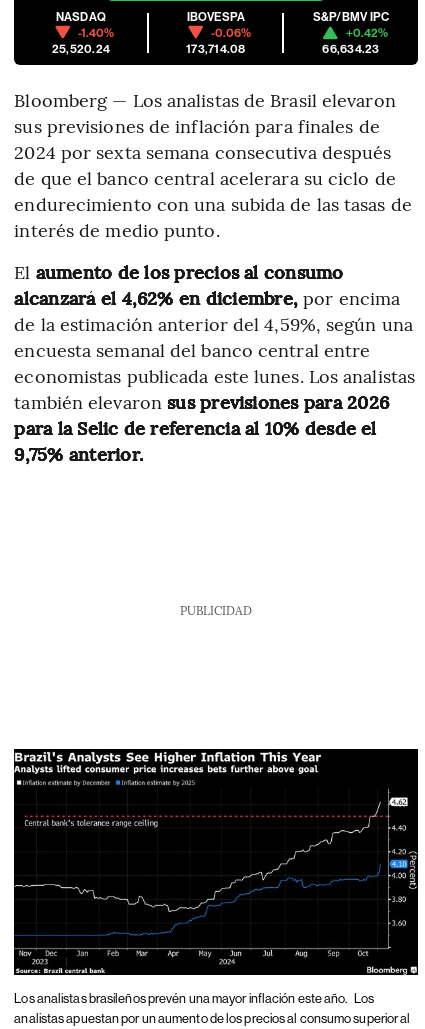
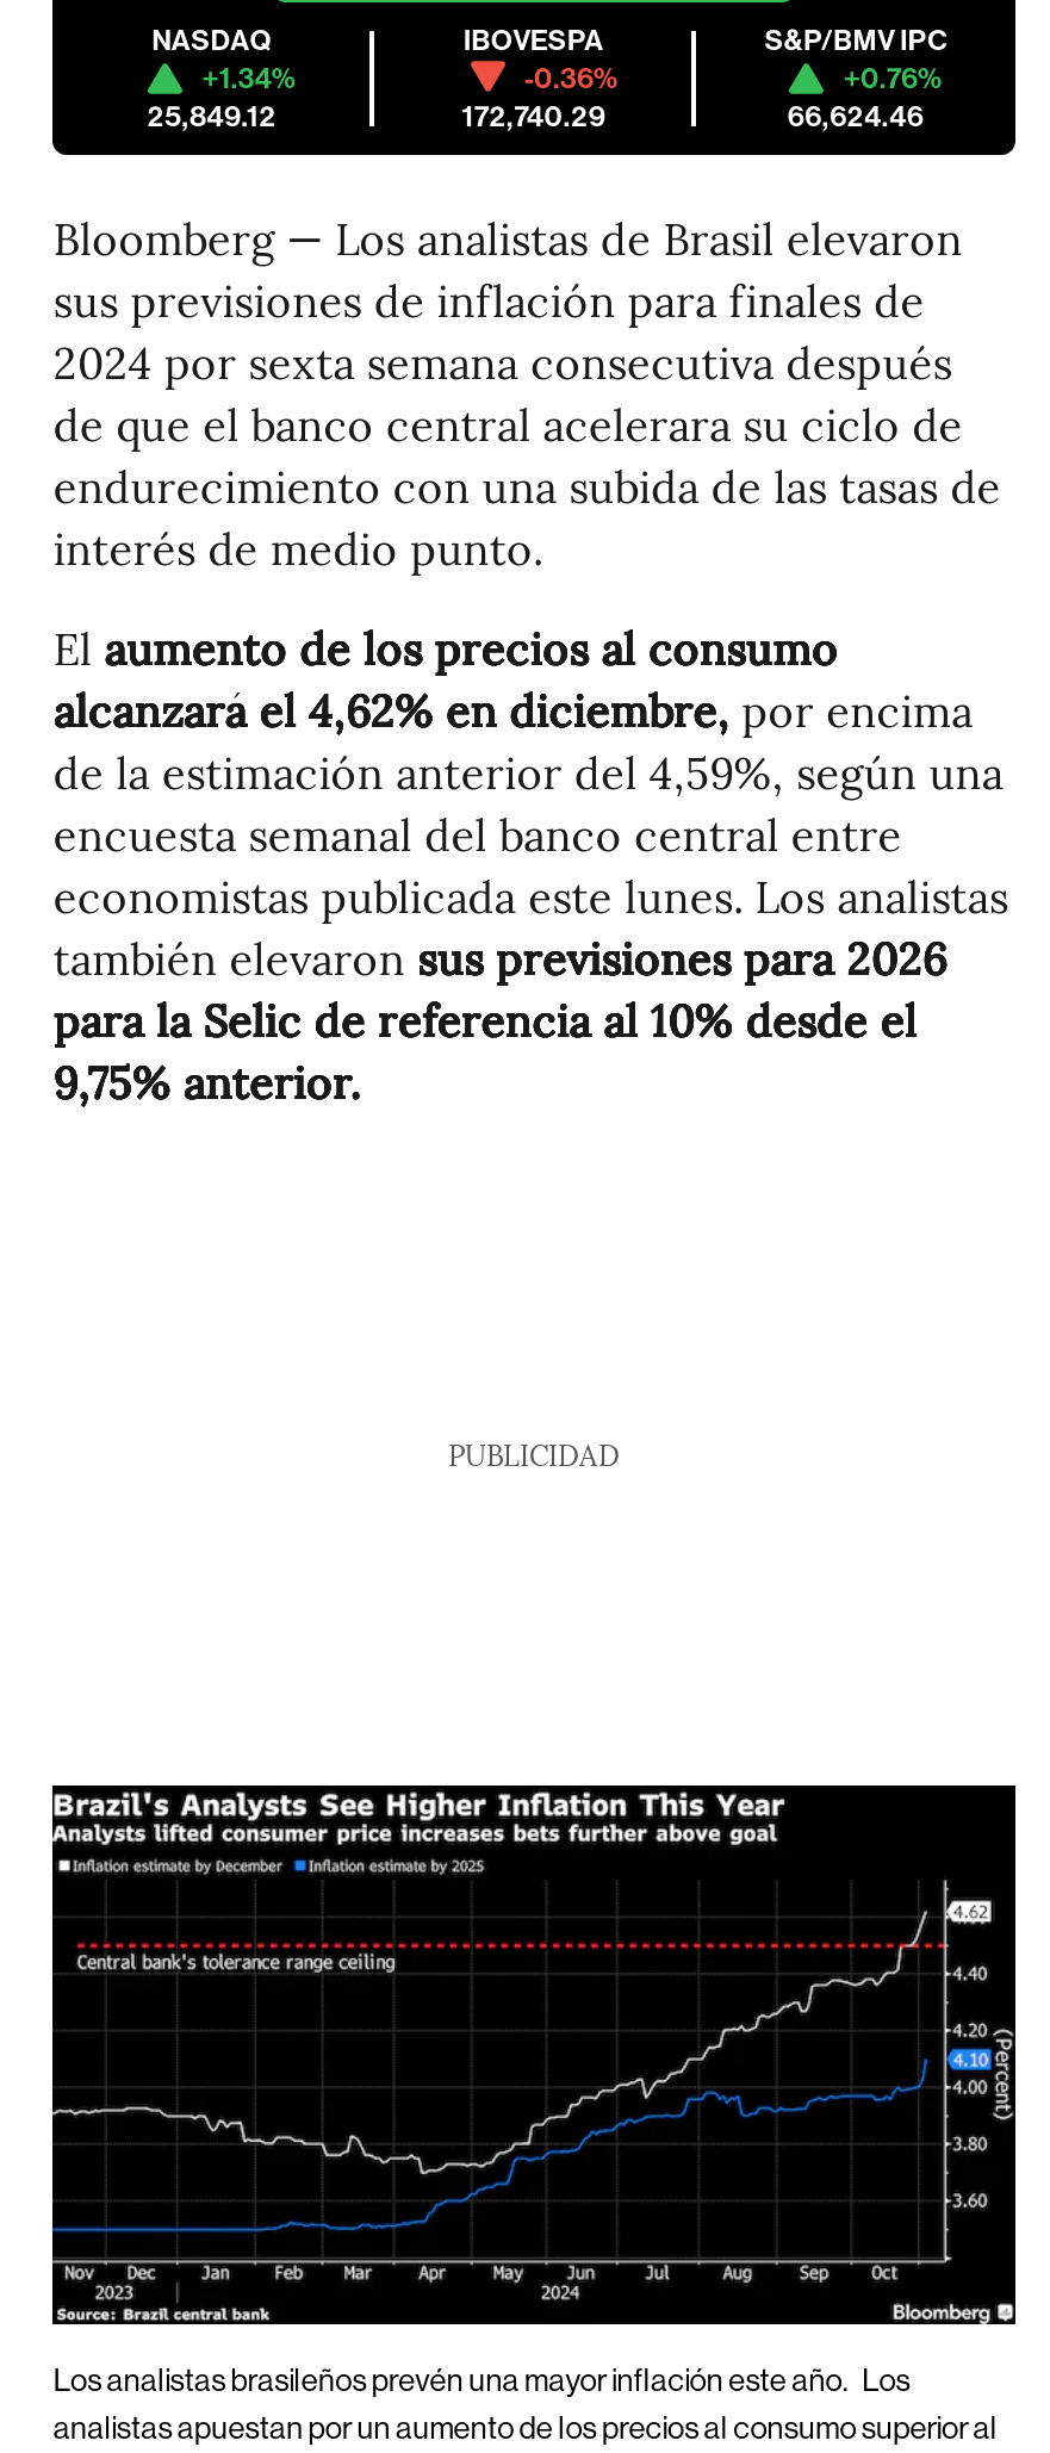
- -1.40%
+ +1.34%

- -0.06%
+ -0.36%

- +0.42%
+ +0.76%

- 25,520.24
+ 25,849.12

- 173,714.08
+ 172,740.29

- 66,634.23
+ 66,624.46
